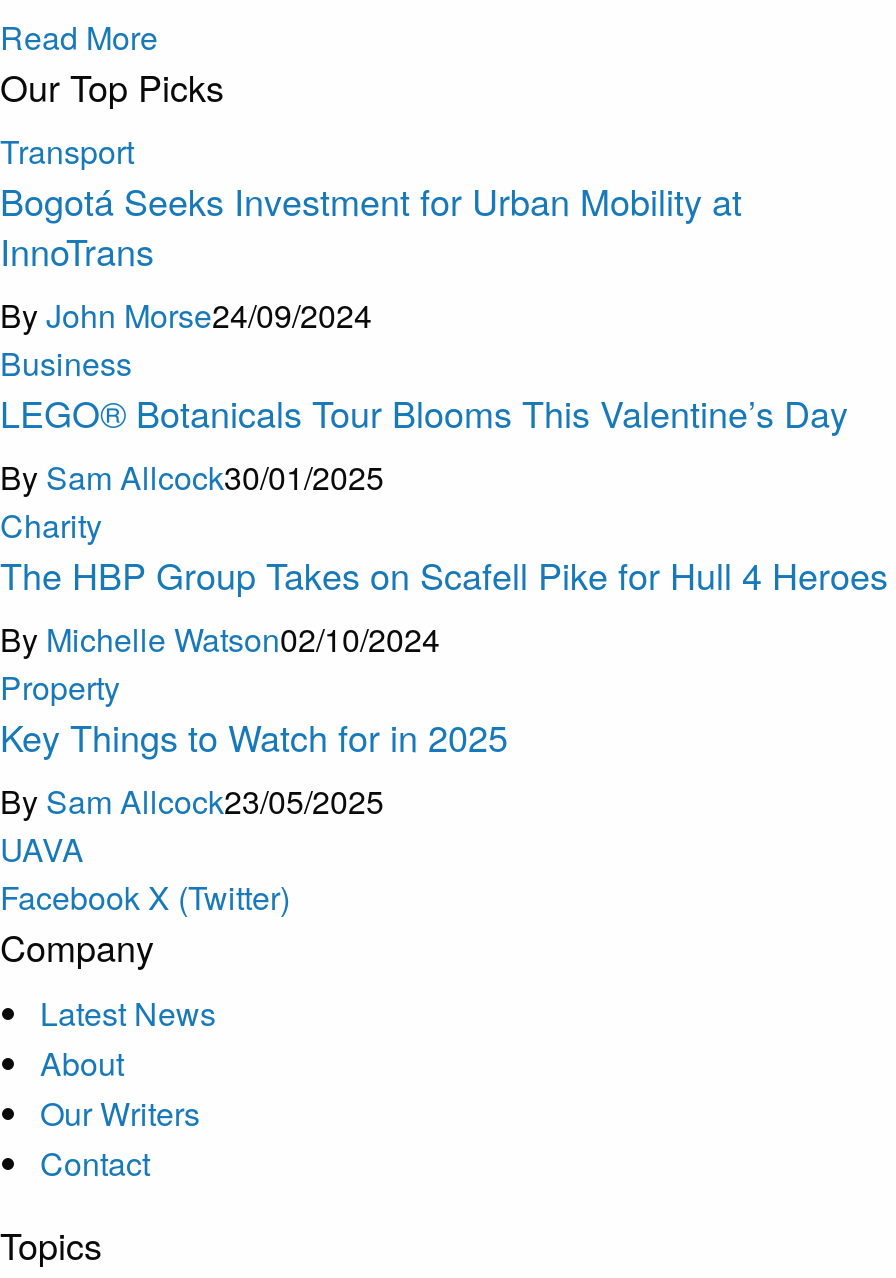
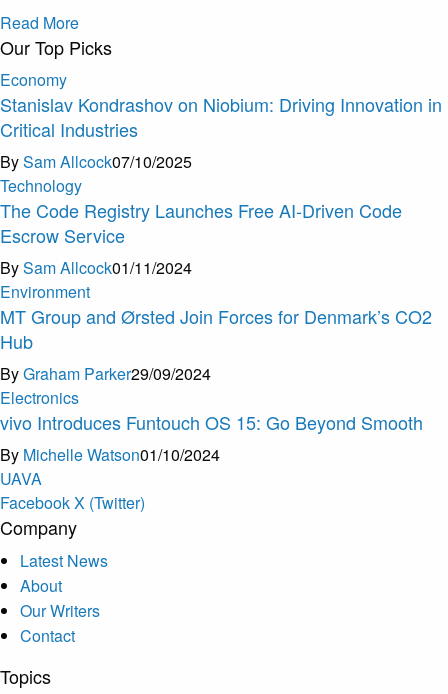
- Transport
- Bogotá Seeks Investment for Urban Mobility at
- InnoTrans
- By John Morse24/09/2024
- Business
- LEGO® Botanicals Tour Blooms This Valentine’s Day
- By Sam Allcock30/01/2025
- Charity
- The HBP Group Takes on Scafell Pike for Hull 4 Heroes
- By Michelle Watson02/10/2024
- Property
- Key Things to Watch for in 2025
- By Sam Allcock23/05/2025
+ Economy
+ Stanislav Kondrashov on Niobium: Driving Innovation in
+ Critical Industries
+ By Sam Allcock07/10/2025
+ Technology
+ The Code Registry Launches Free AI-Driven Code
+ Escrow Service
+ By Sam Allcock01/11/2024
+ Environment
+ MT Group and Ørsted Join Forces for Denmark’s CO2
+ Hub
+ By Graham Parker29/09/2024
+ Electronics
+ vivo Introduces Funtouch OS 15: Go Beyond Smooth
+ By Michelle Watson01/10/2024
